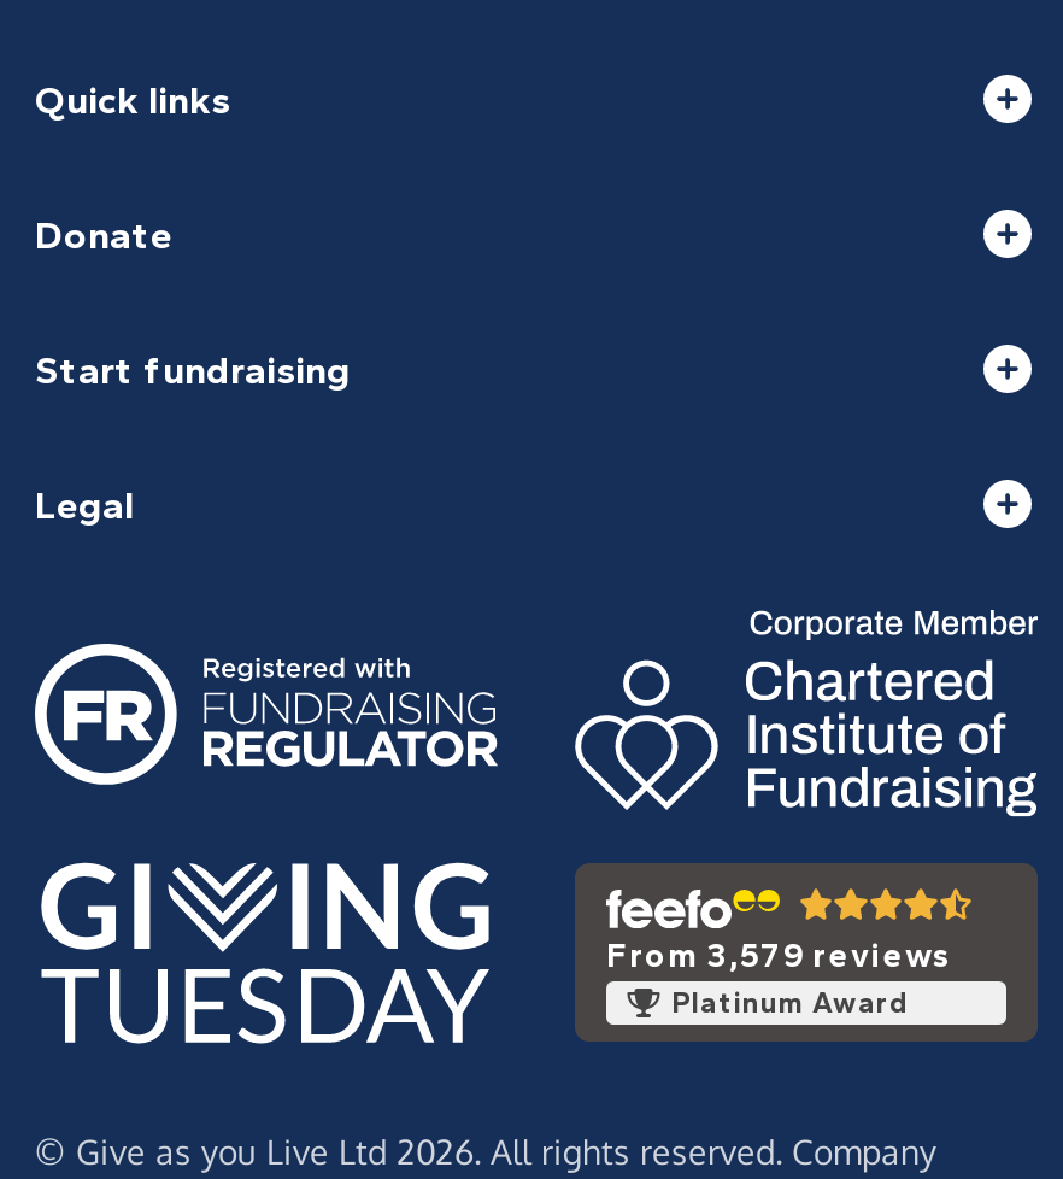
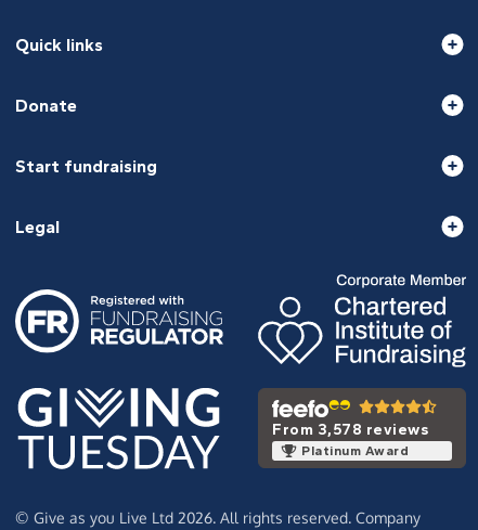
- From 3,579 reviews
+ From 3,578 reviews
